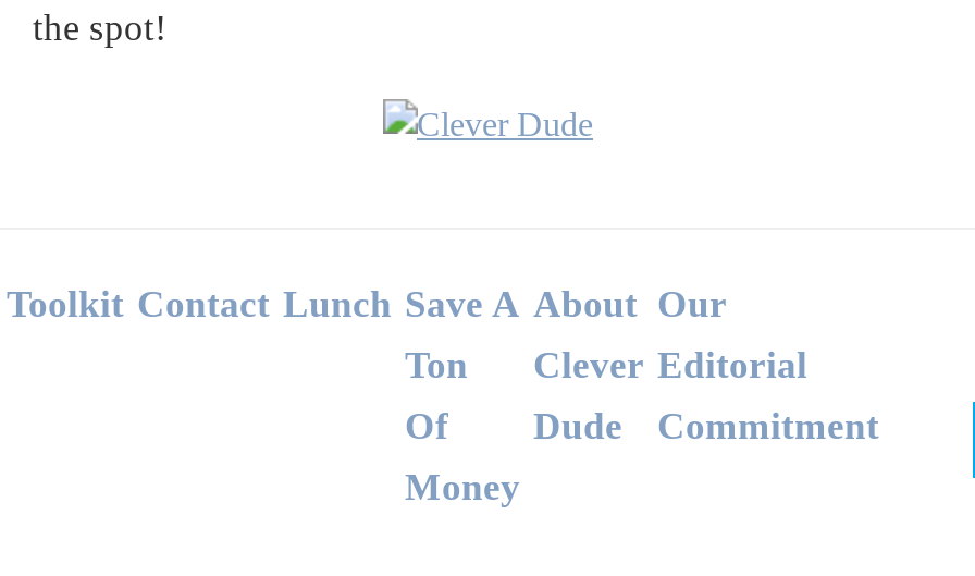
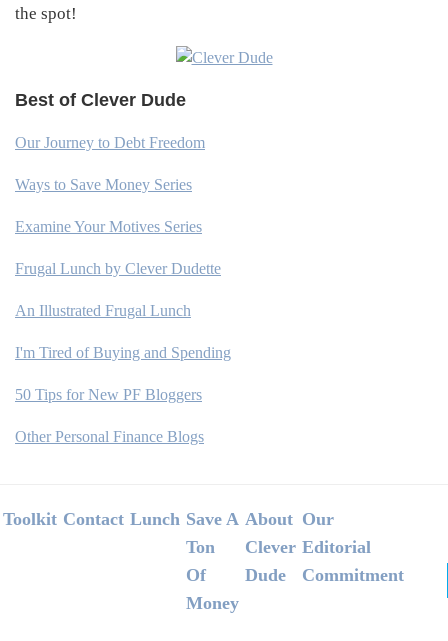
+ Best of Clever Dude
+ Our Journey to Debt Freedom
+ Ways to Save Money Series
+ Examine Your Motives Series
+ Frugal Lunch by Clever Dudette
+ An Illustrated Frugal Lunch
+ I'm Tired of Buying and Spending
+ 50 Tips for New PF Bloggers
+ Other Personal Finance Blogs
